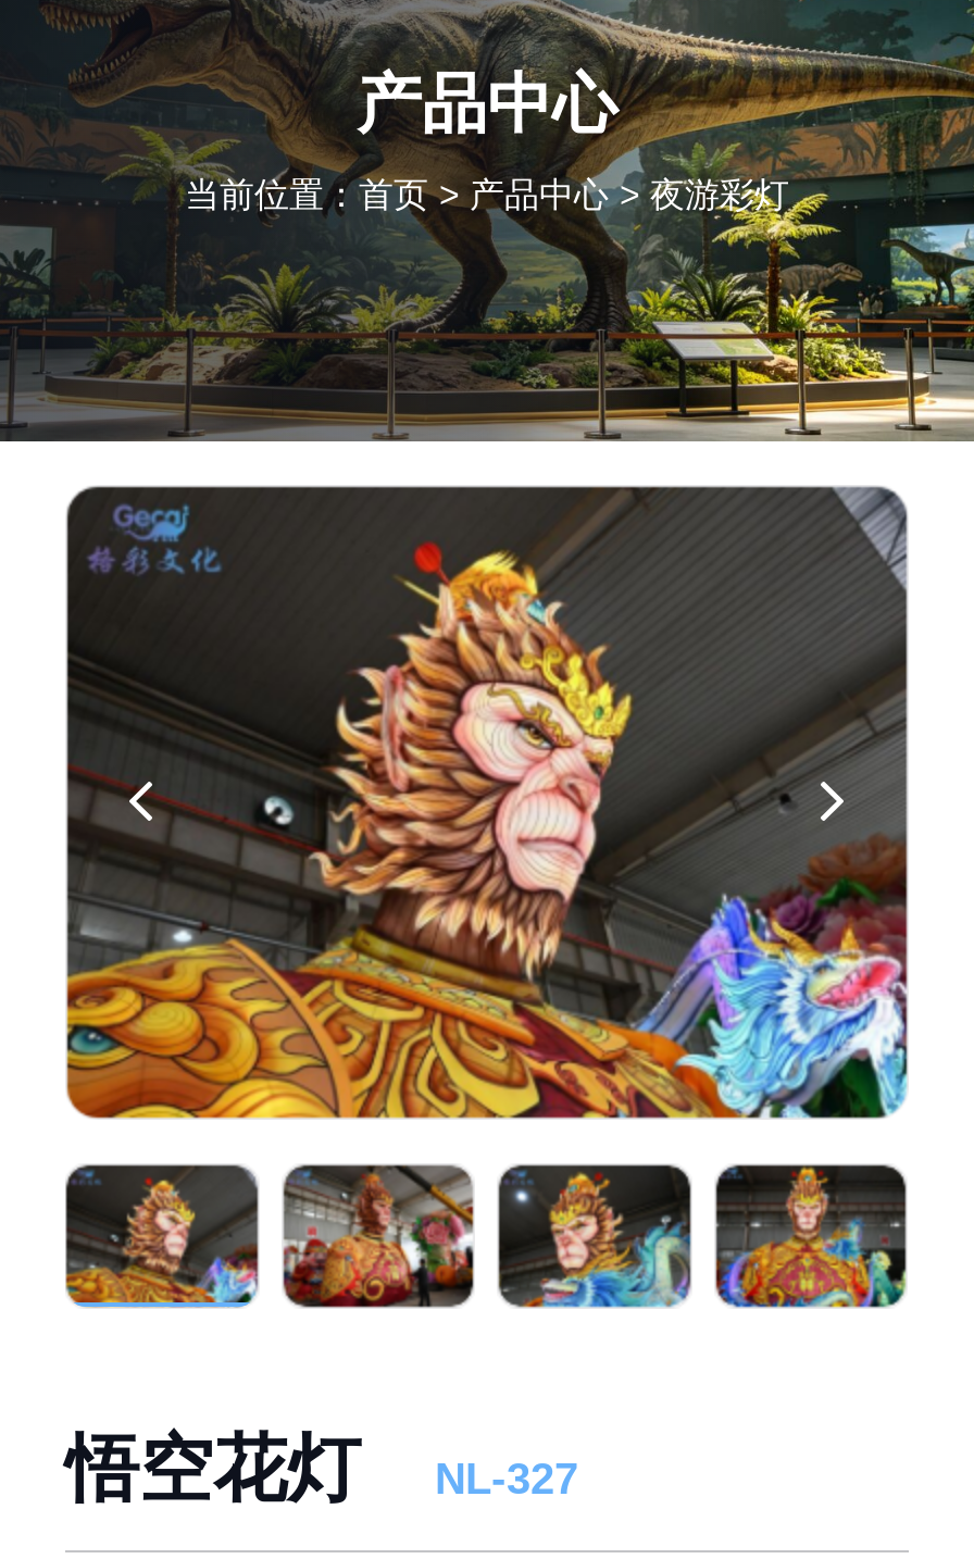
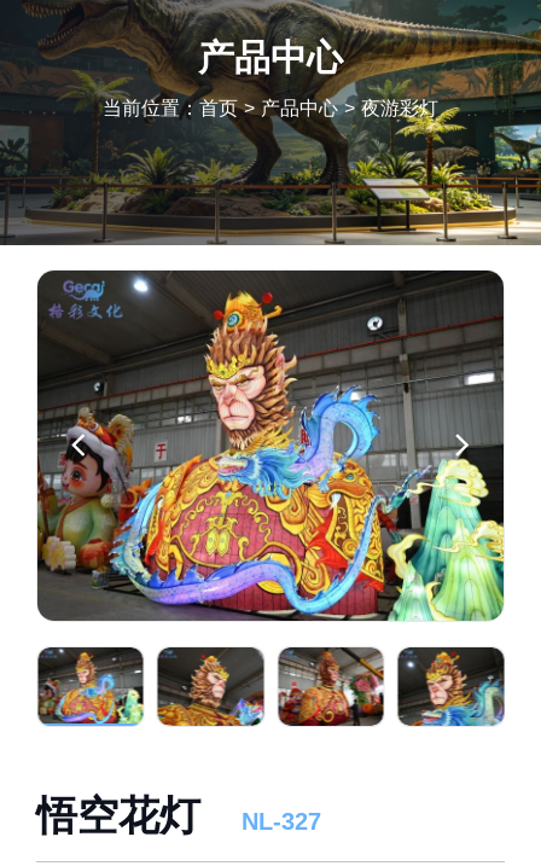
- [image]
+ [image]

- [image]
+ [image]

- [image]
+ [image]

- [image]
+ [image]

- [image]
+ [image]
